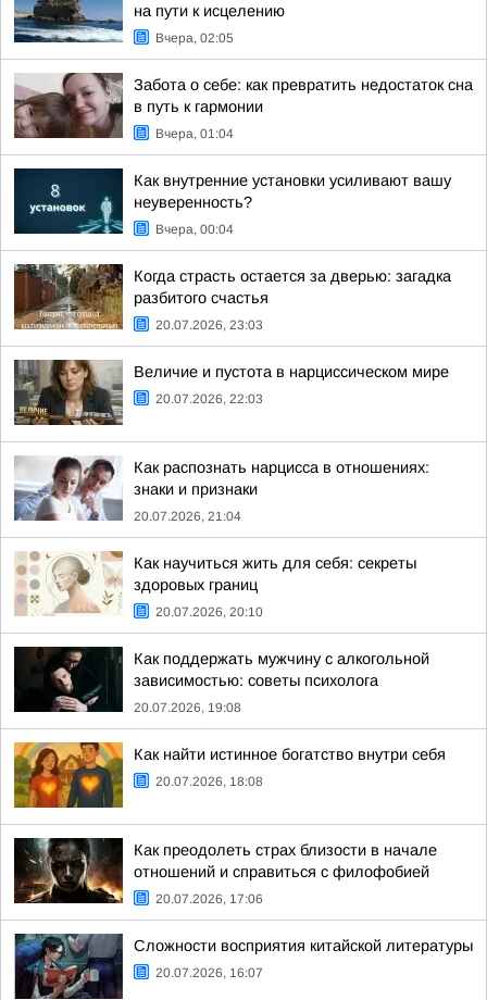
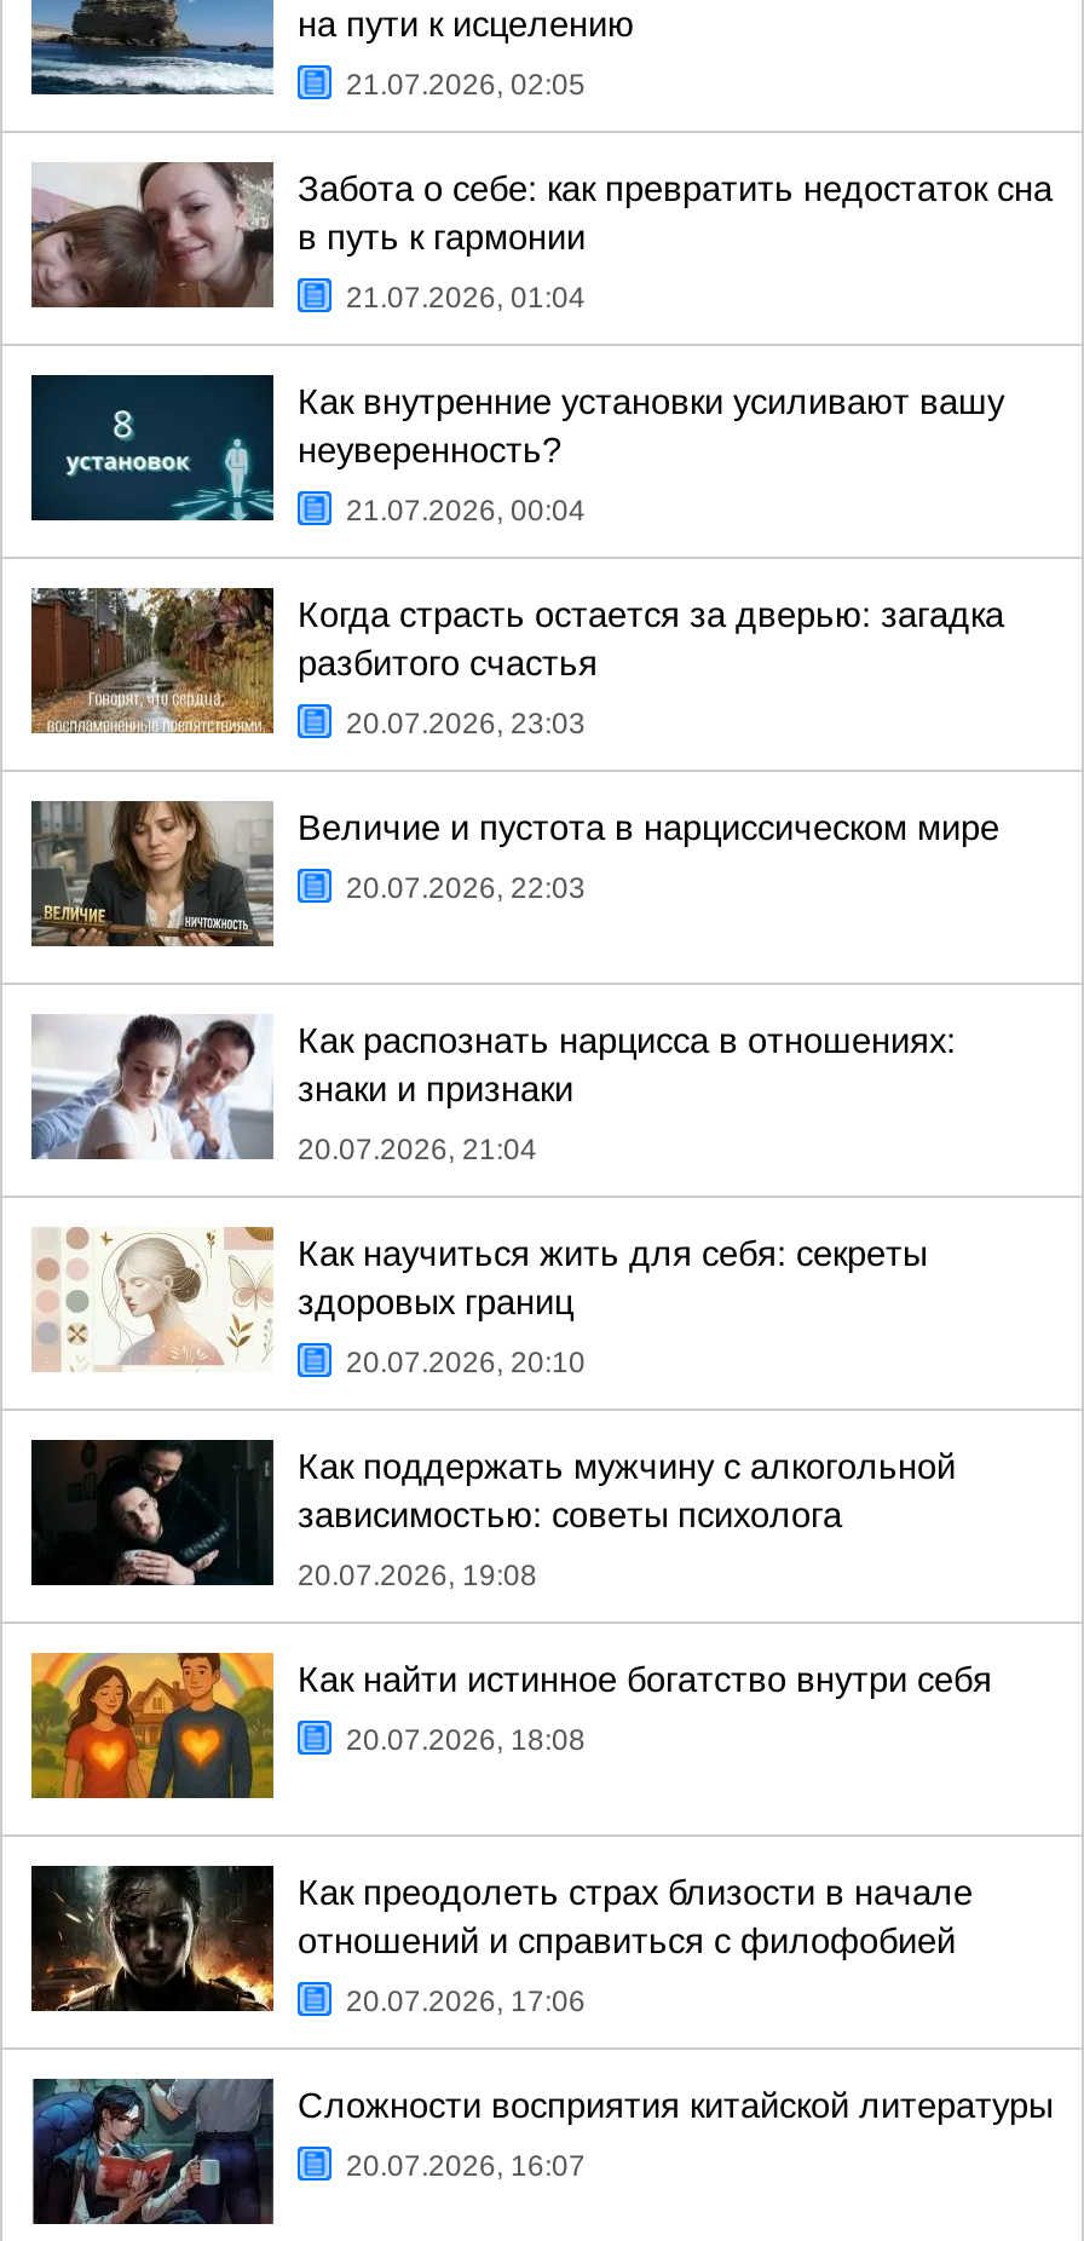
- Вчера, 02:05
+ 21.07.2026, 02:05

- Вчера, 01:04
+ 21.07.2026, 01:04

- Вчера, 00:04
+ 21.07.2026, 00:04
